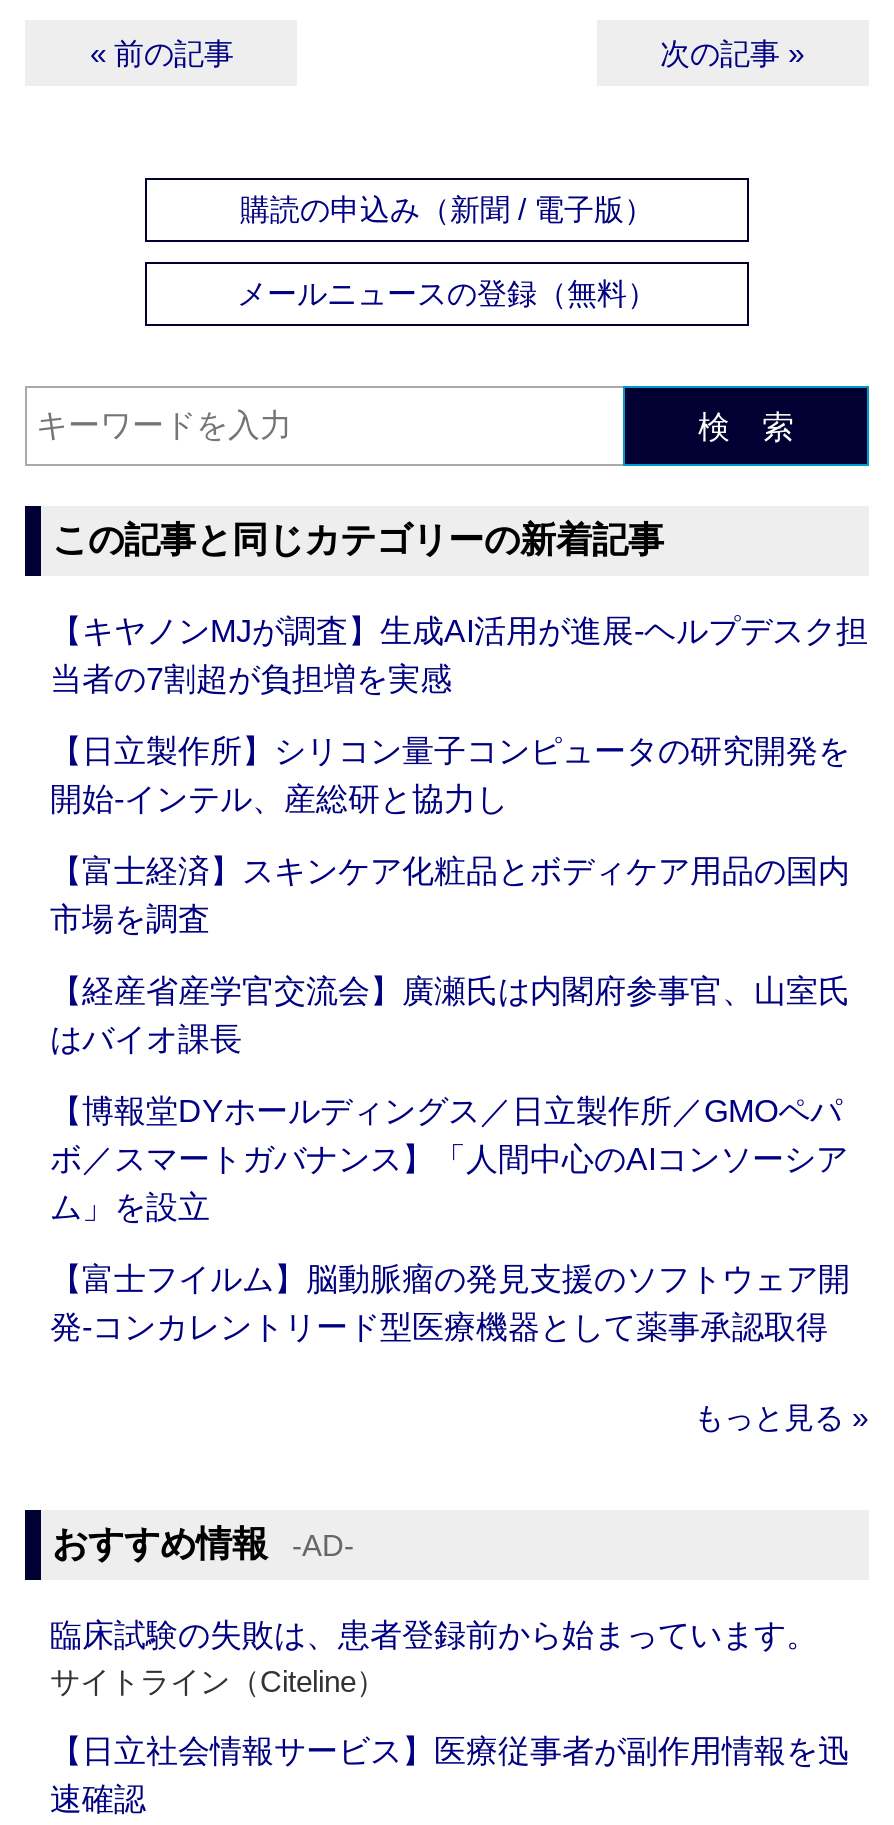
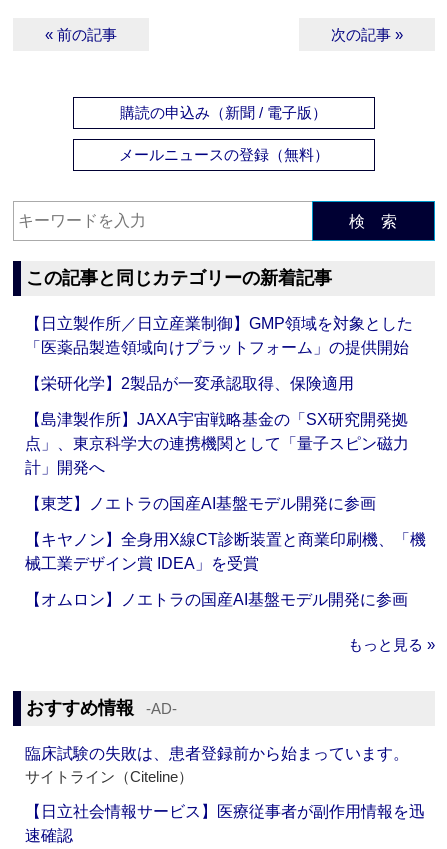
- 【キヤノンMJが調査】生成AI活用が進展‐ヘルプデスク担
- 当者の7割超が負担増を実感
+ 【日立製作所／日立産業制御】GMP領域を対象とした
+ 「医薬品製造領域向けプラットフォーム」の提供開始

- 【日立製作所】シリコン量子コンピュータの研究開発を
- 開始‐インテル、産総研と協力し
+ 【栄研化学】2製品が一変承認取得、保険適用

- 【富士経済】スキンケア化粧品とボディケア用品の国内
- 市場を調査
+ 【島津製作所】JAXA宇宙戦略基金の「SX研究開発拠
+ 点」、東京科学大の連携機関として「量子スピン磁力
+ 計」開発へ

- 【経産省産学官交流会】廣瀬氏は内閣府参事官、山室氏
- はバイオ課長
+ 【東芝】ノエトラの国産AI基盤モデル開発に参画

- 【博報堂DYホールディングス／日立製作所／GMOペパ
- ボ／スマートガバナンス】「人間中心のAIコンソーシア
- ム」を設立
+ 【キヤノン】全身用X線CT診断装置と商業印刷機、「機
+ 械工業デザイン賞 IDEA」を受賞

- 【富士フイルム】脳動脈瘤の発見支援のソフトウェア開
- 発‐コンカレントリード型医療機器として薬事承認取得
+ 【オムロン】ノエトラの国産AI基盤モデル開発に参画
